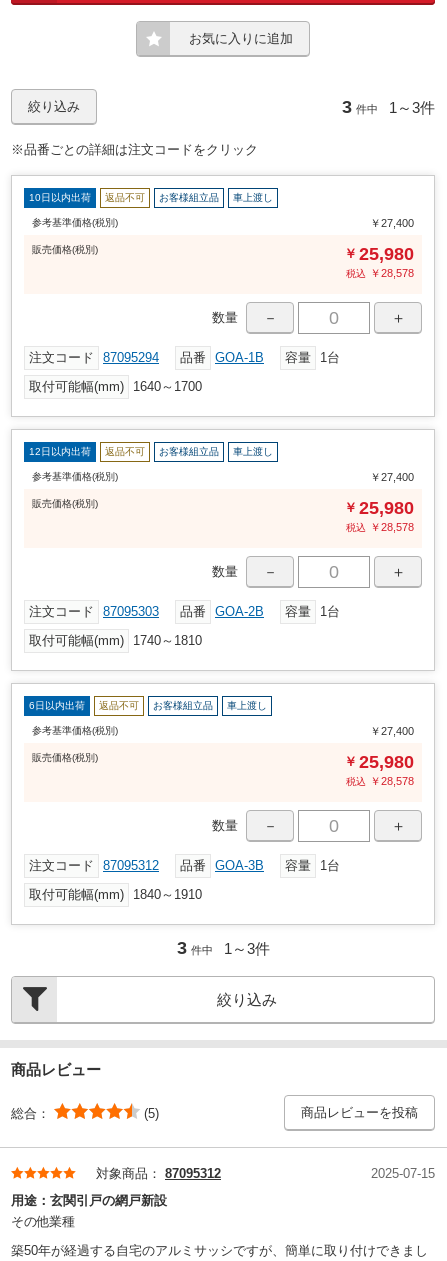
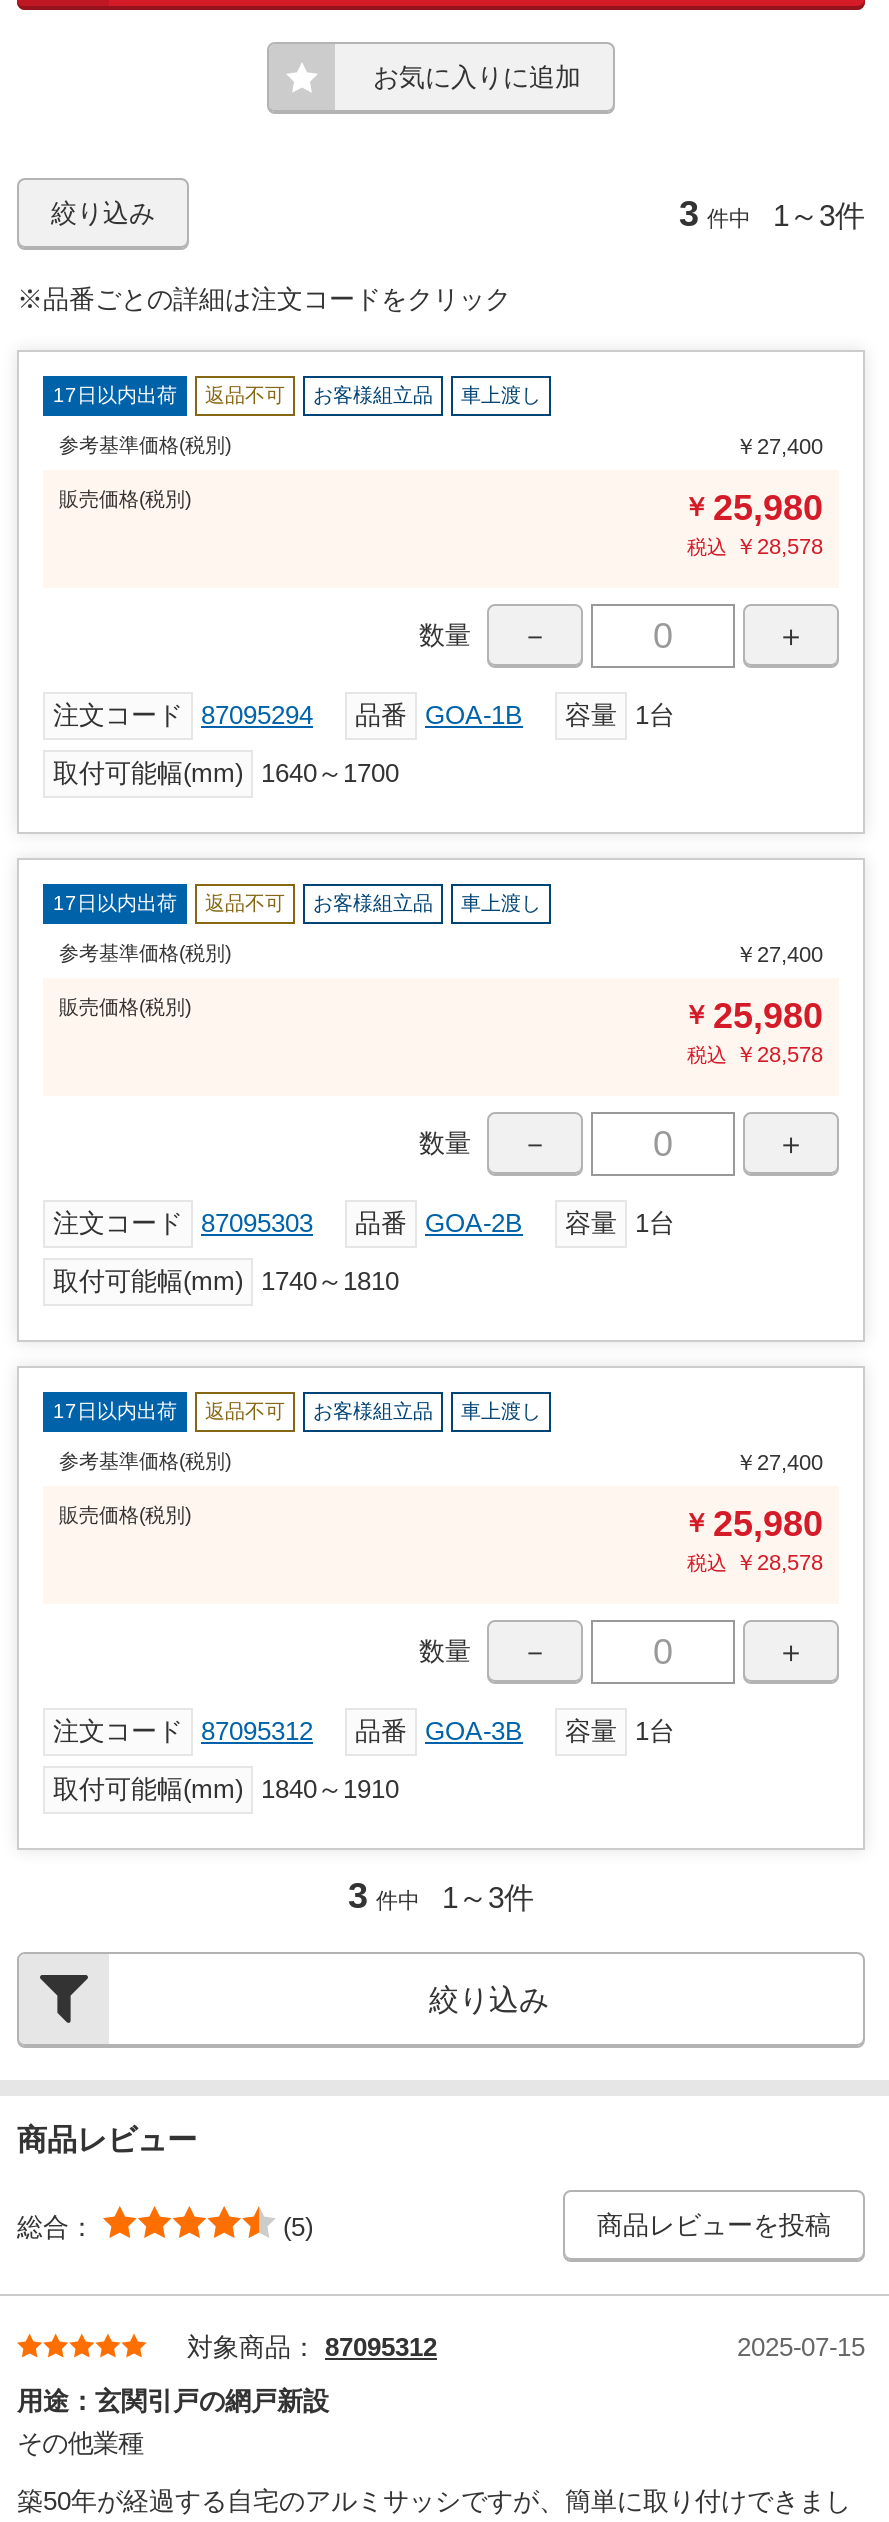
- 10日以内出荷 返品不可 お客様組立品 車上渡し
+ 17日以内出荷 返品不可 お客様組立品 車上渡し

- 12日以内出荷 返品不可 お客様組立品 車上渡し
+ 17日以内出荷 返品不可 お客様組立品 車上渡し

- 6日以内出荷 返品不可 お客様組立品 車上渡し
+ 17日以内出荷 返品不可 お客様組立品 車上渡し
